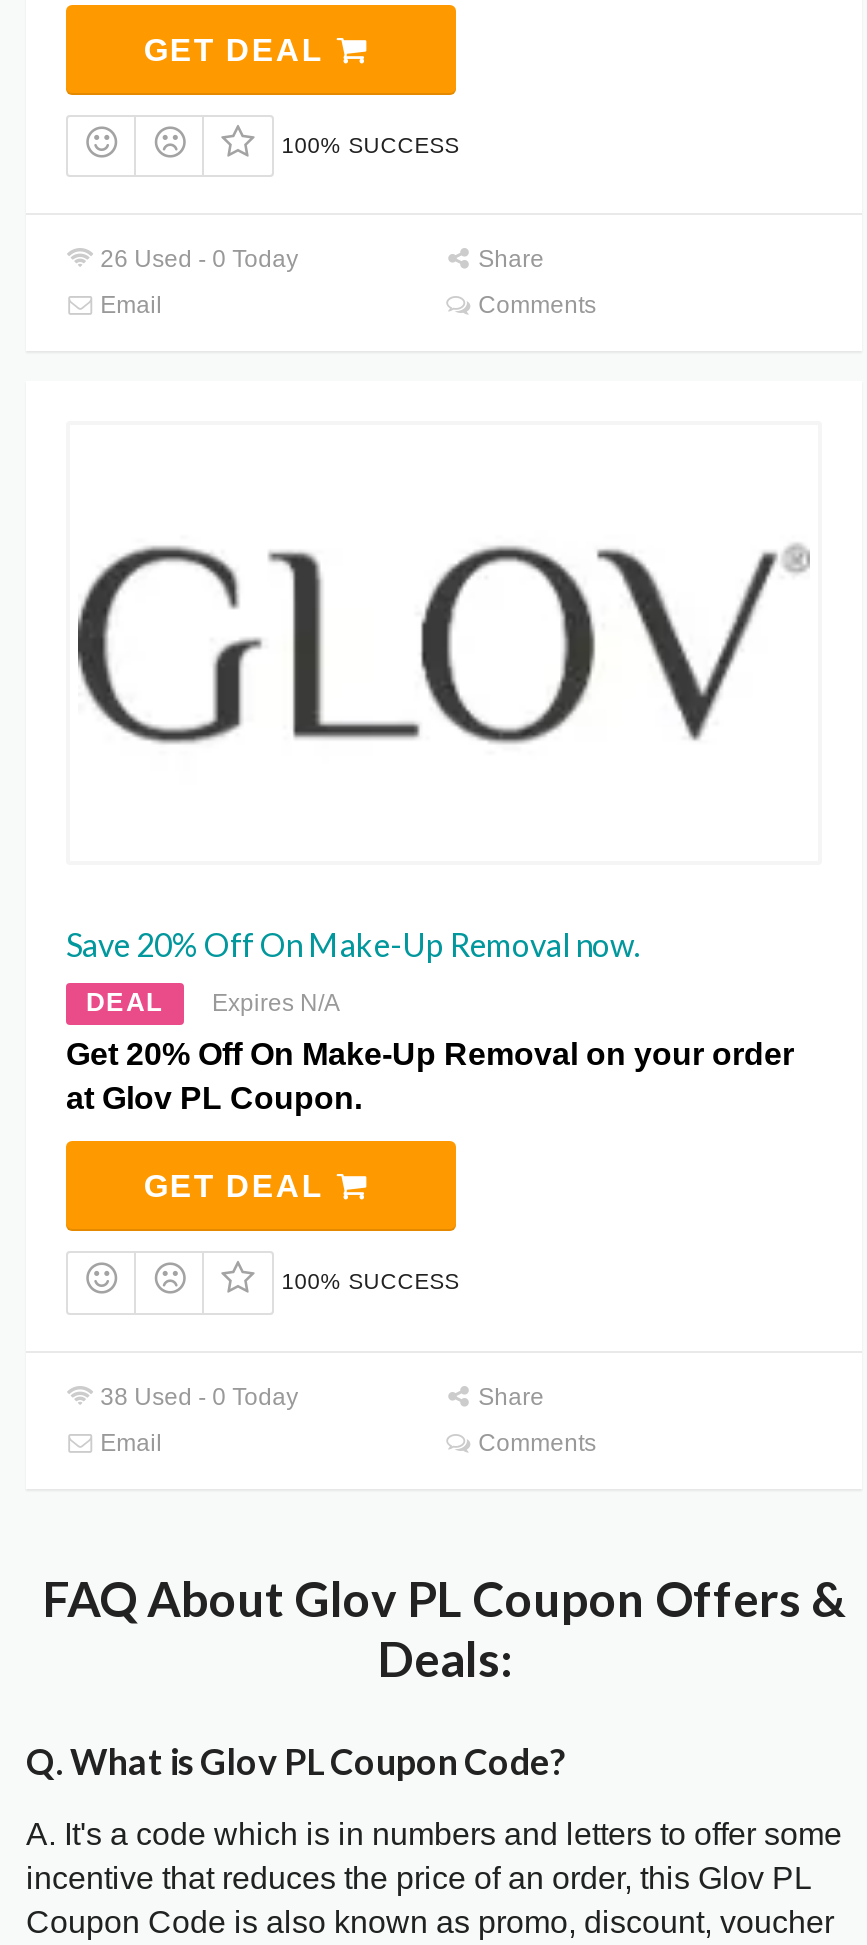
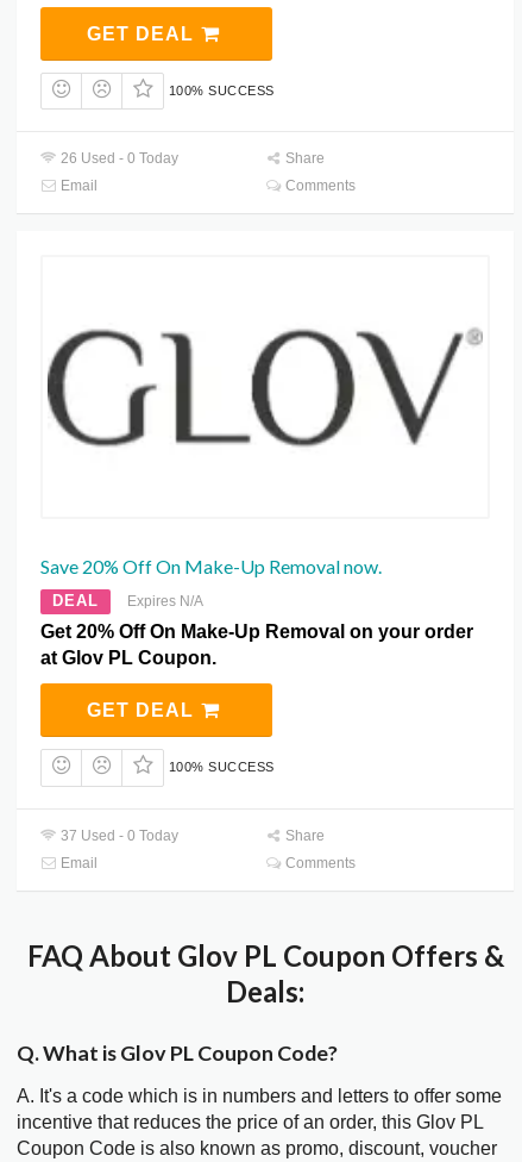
- 38 Used - 0 Today
+ 37 Used - 0 Today
